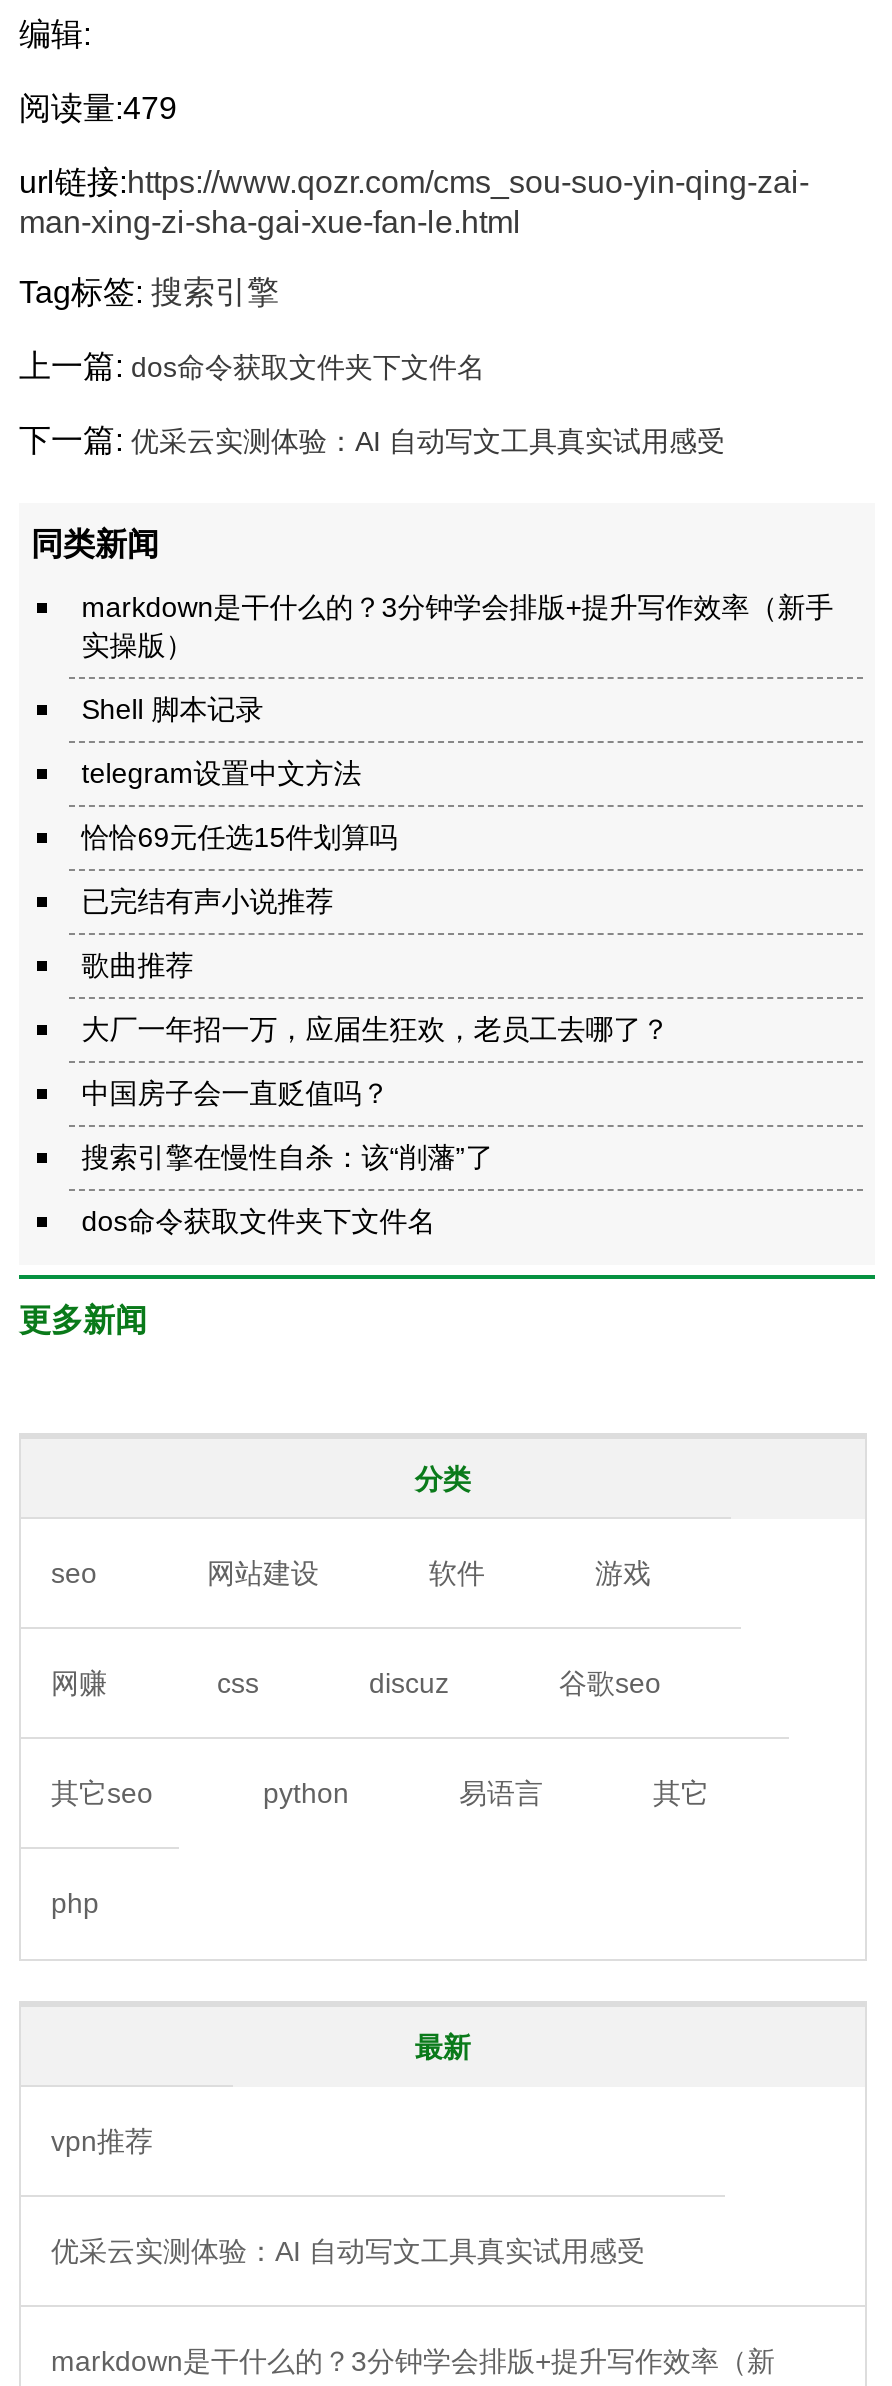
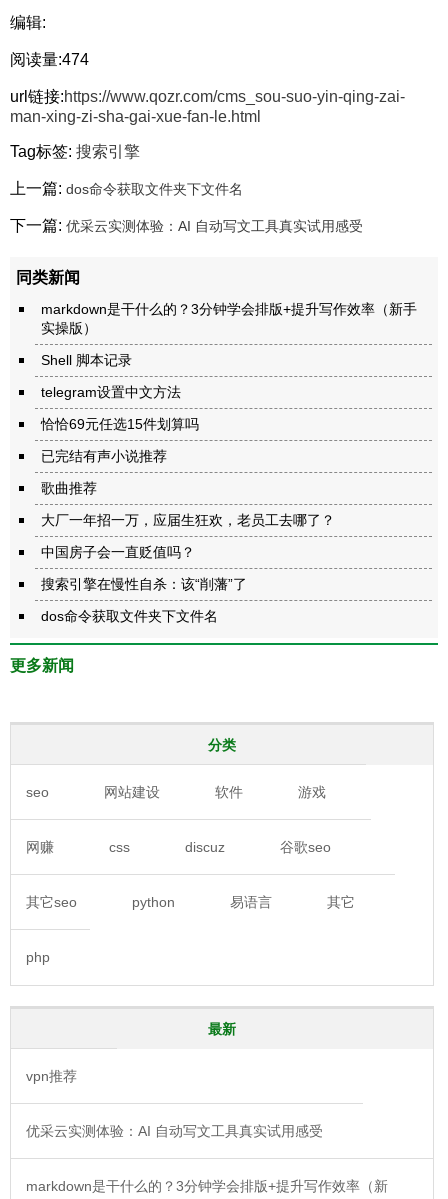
- 阅读量:479
+ 阅读量:474
